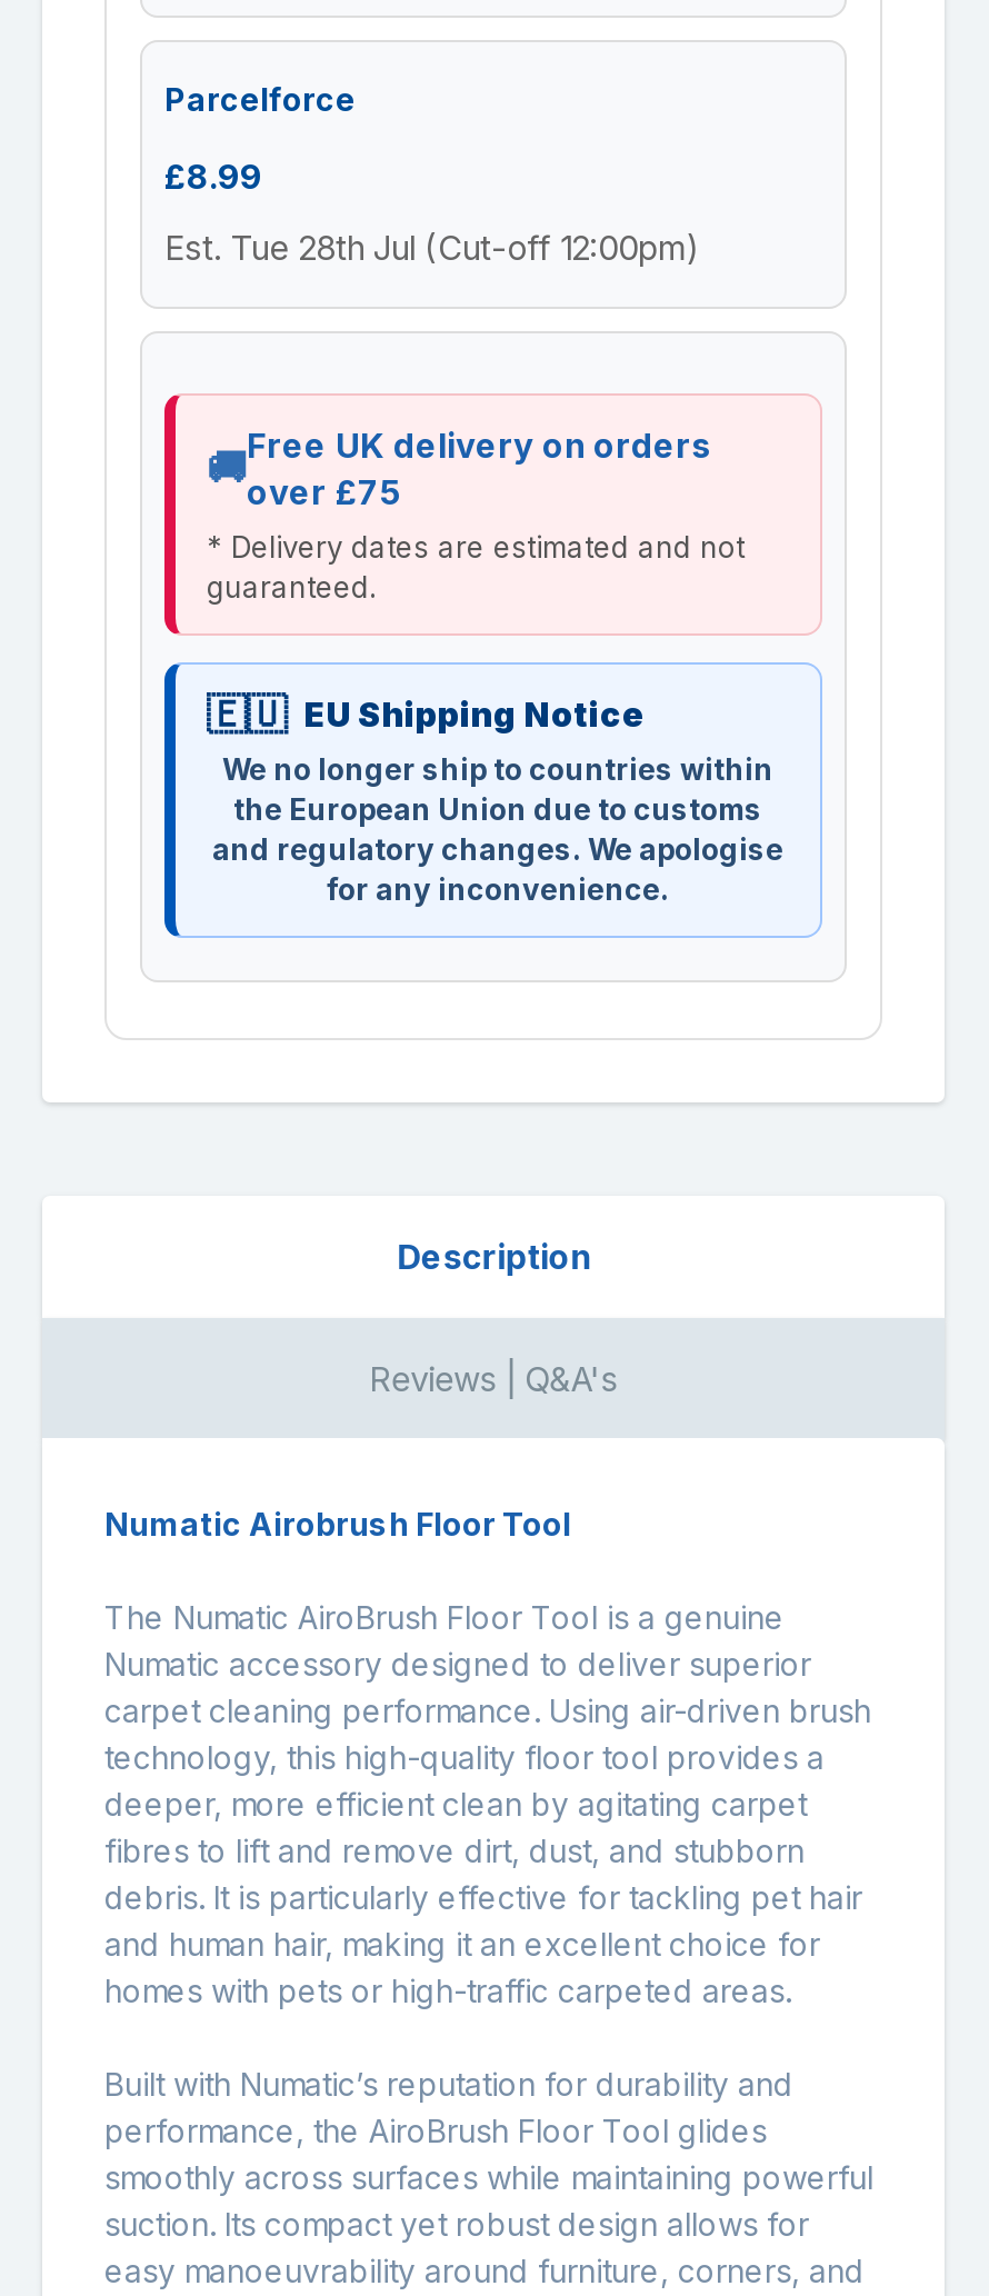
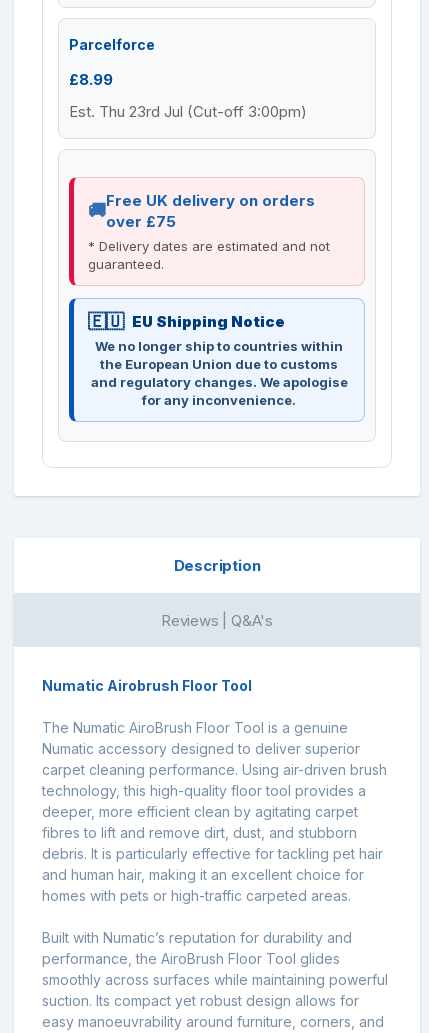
- Est. Tue 28th Jul (Cut-off 12:00pm)
+ Est. Thu 23rd Jul (Cut-off 3:00pm)
